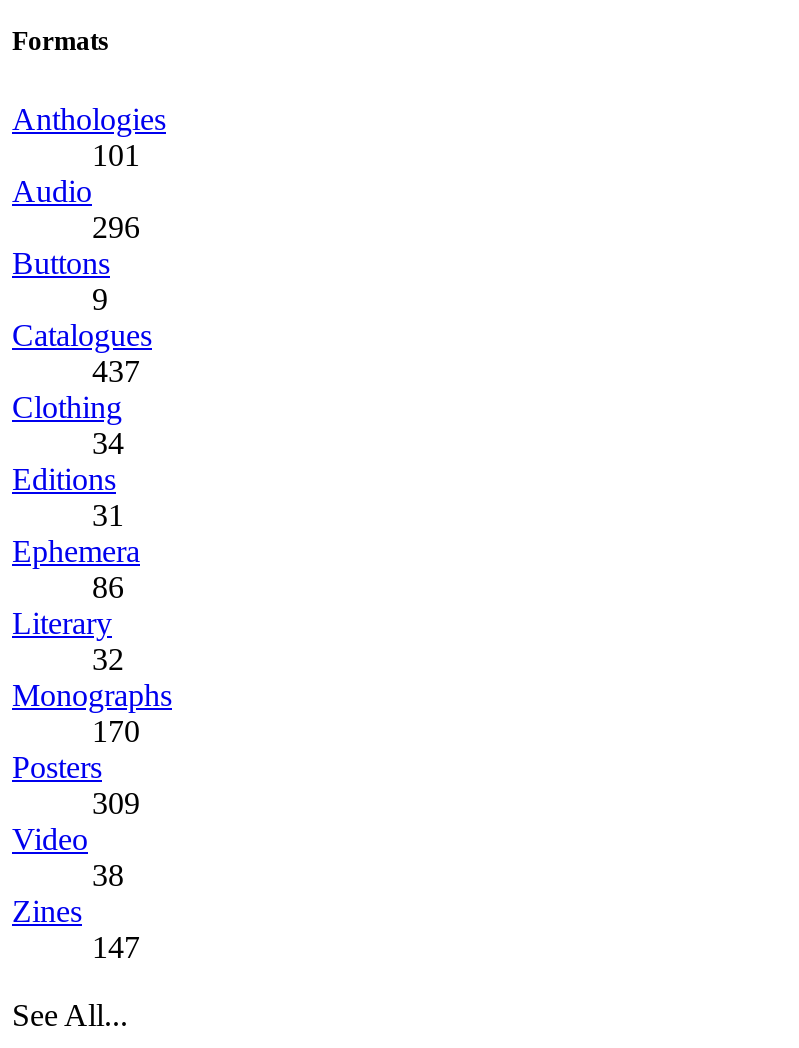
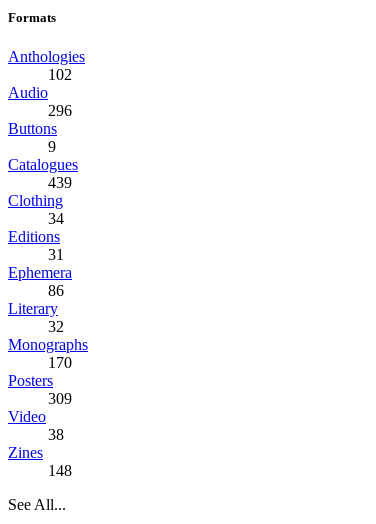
- 101
+ 102

- 437
+ 439

- 147
+ 148
